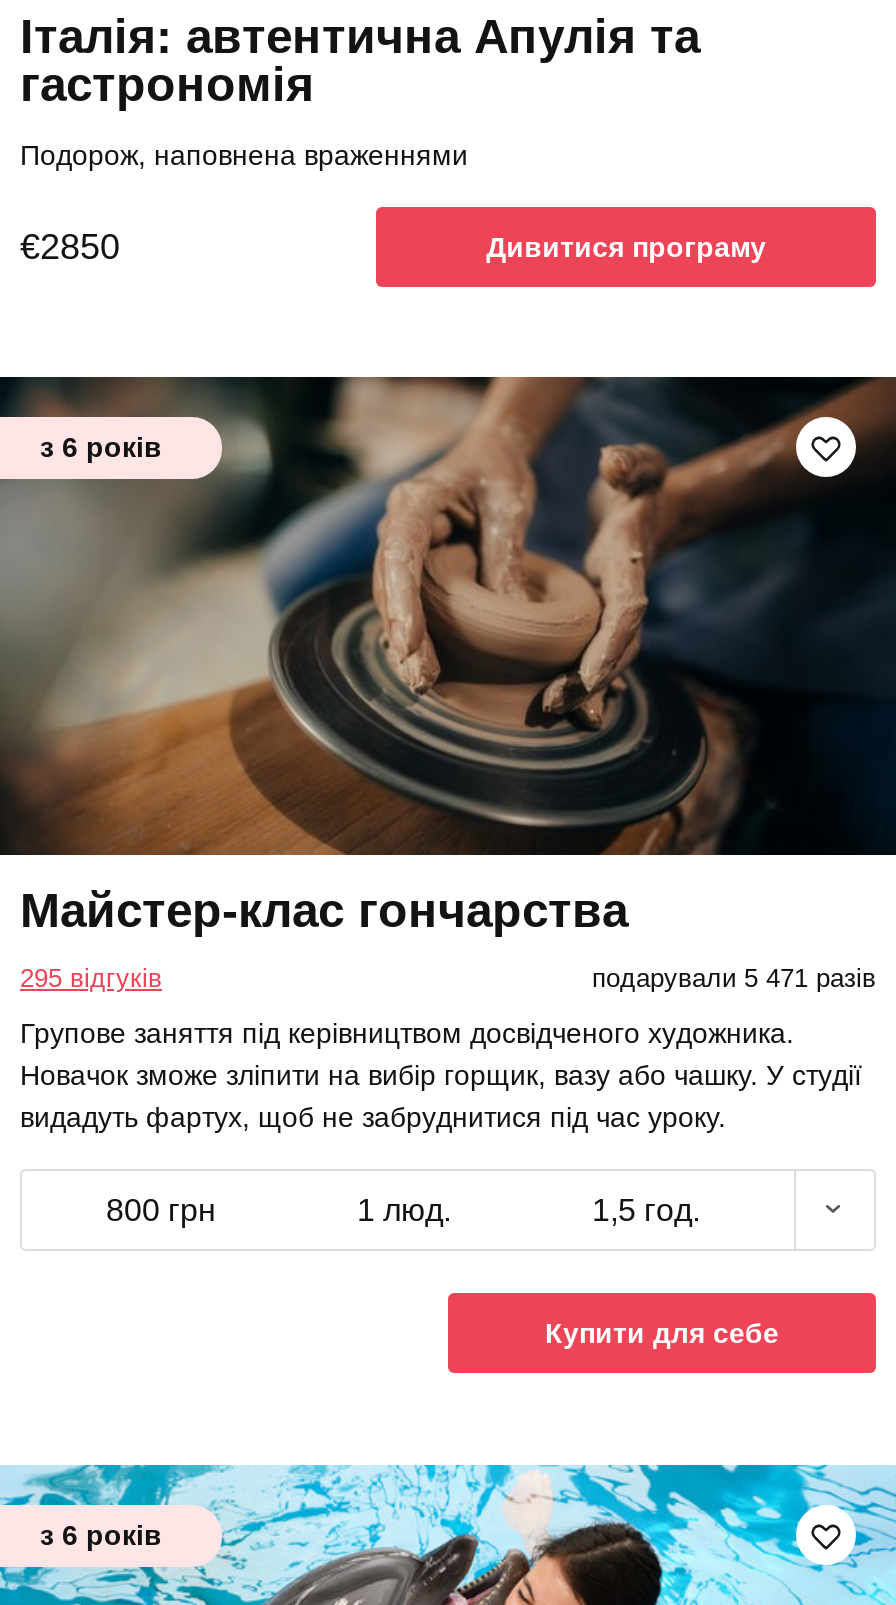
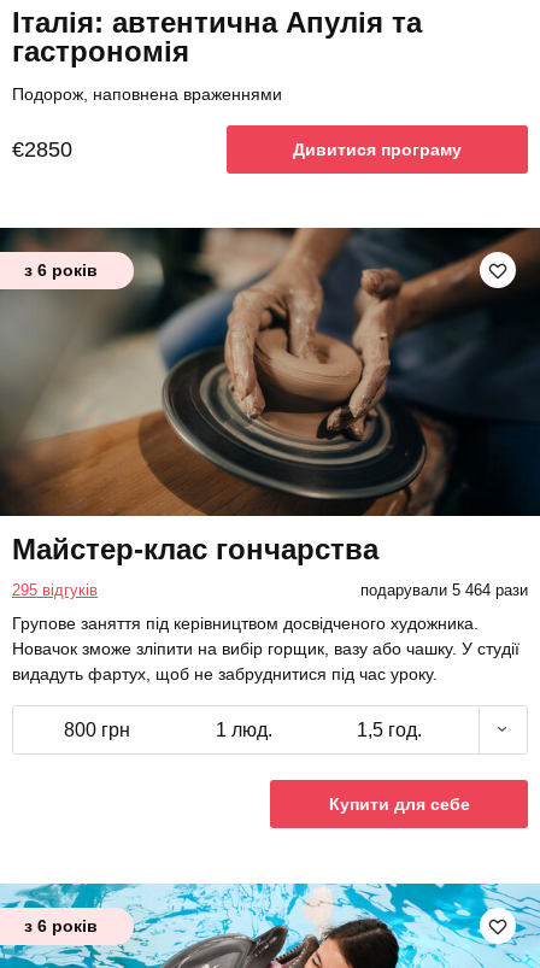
- подарували 5 471 разів
+ подарували 5 464 рази
